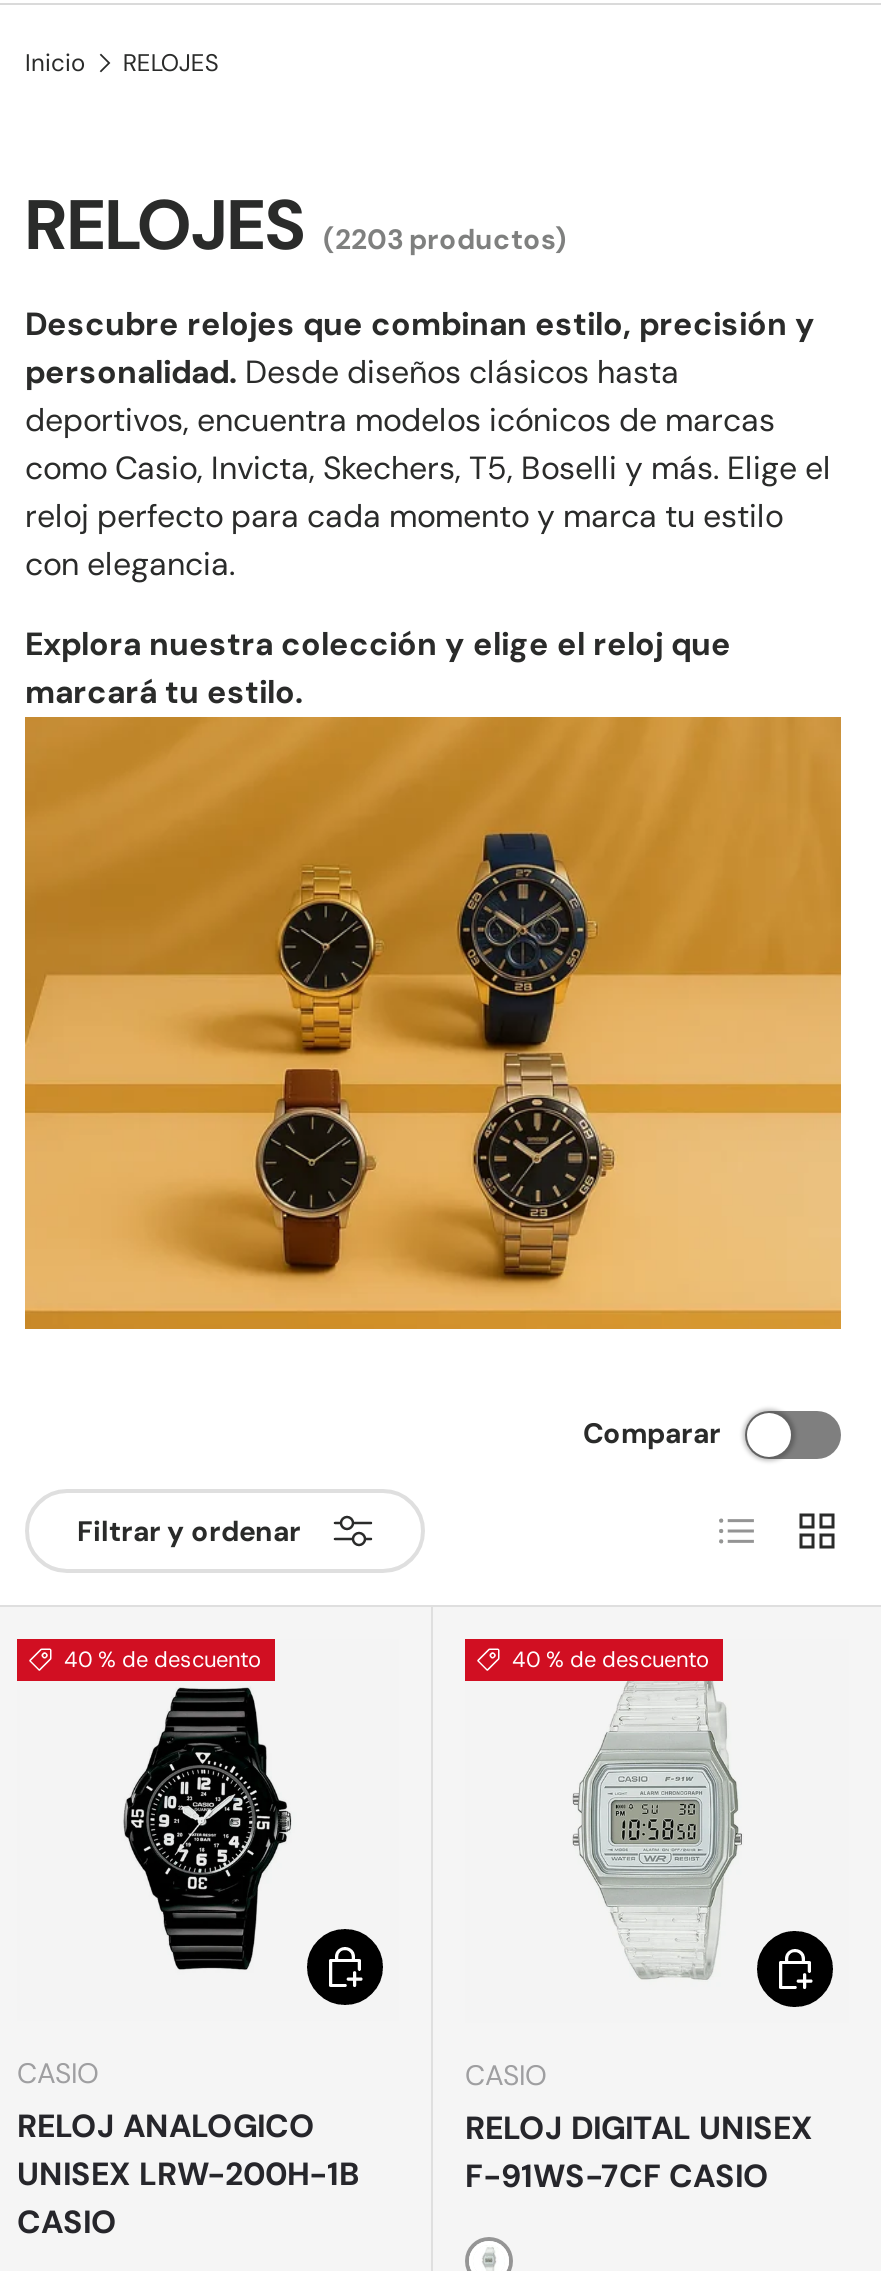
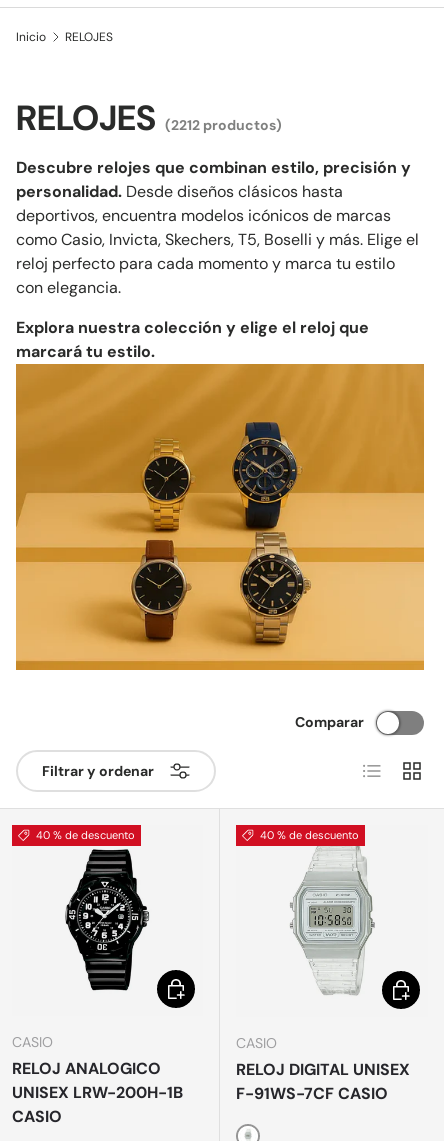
- RELOJES (2203 productos)
+ RELOJES (2212 productos)
